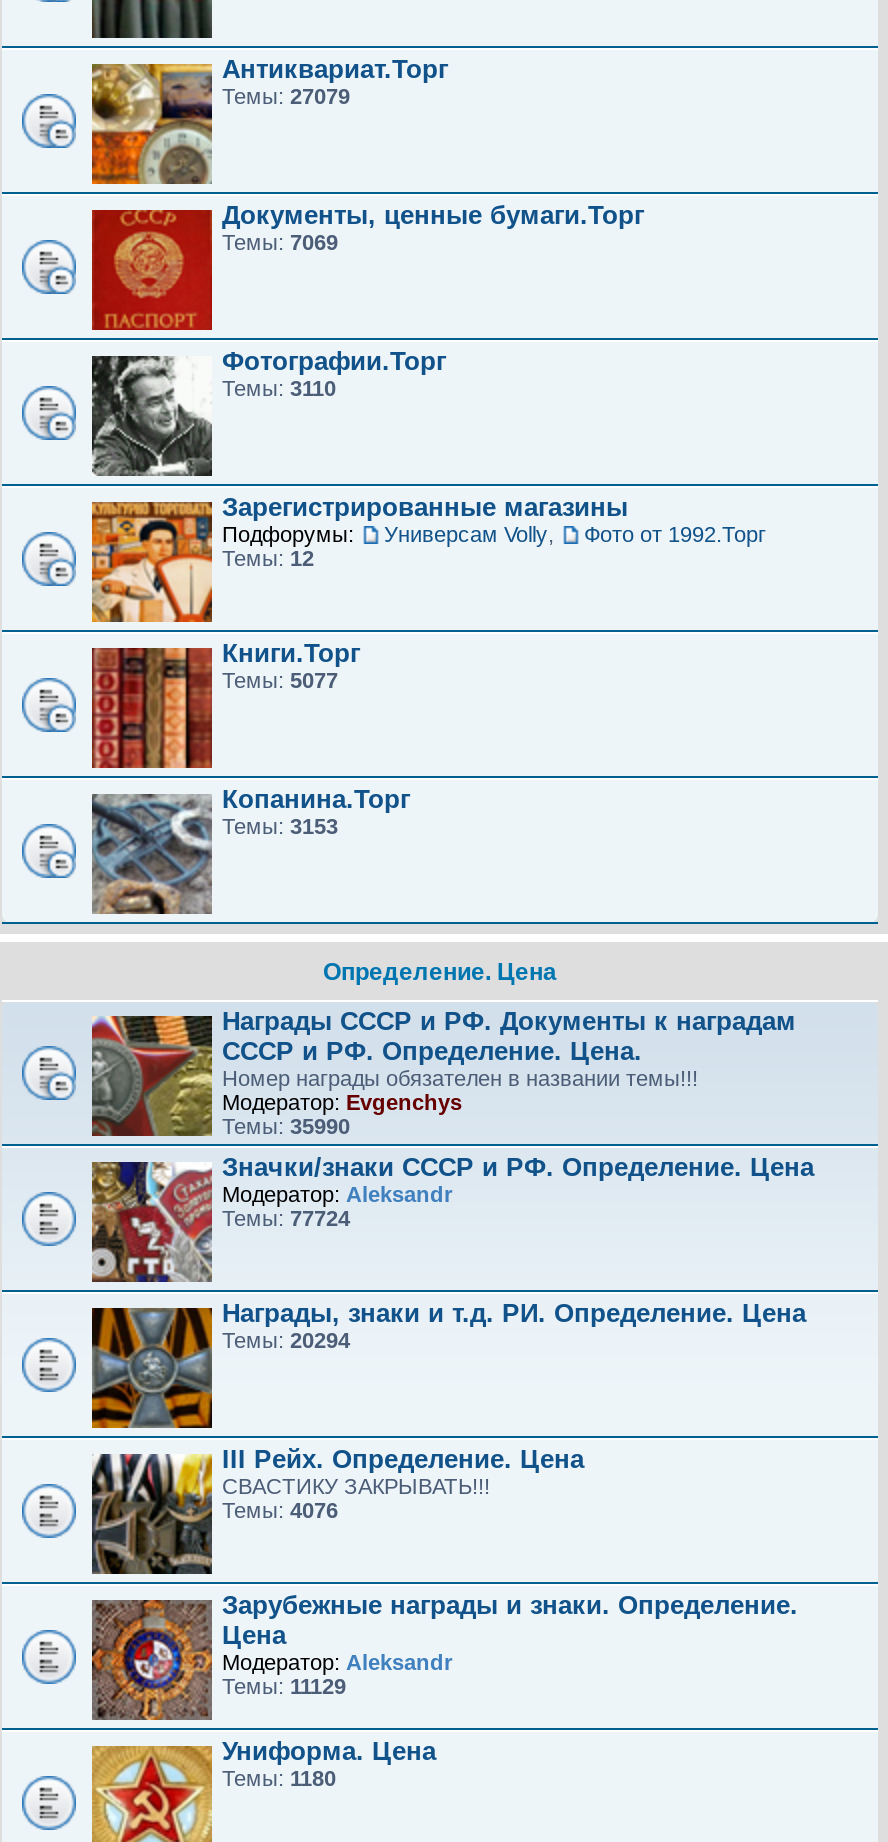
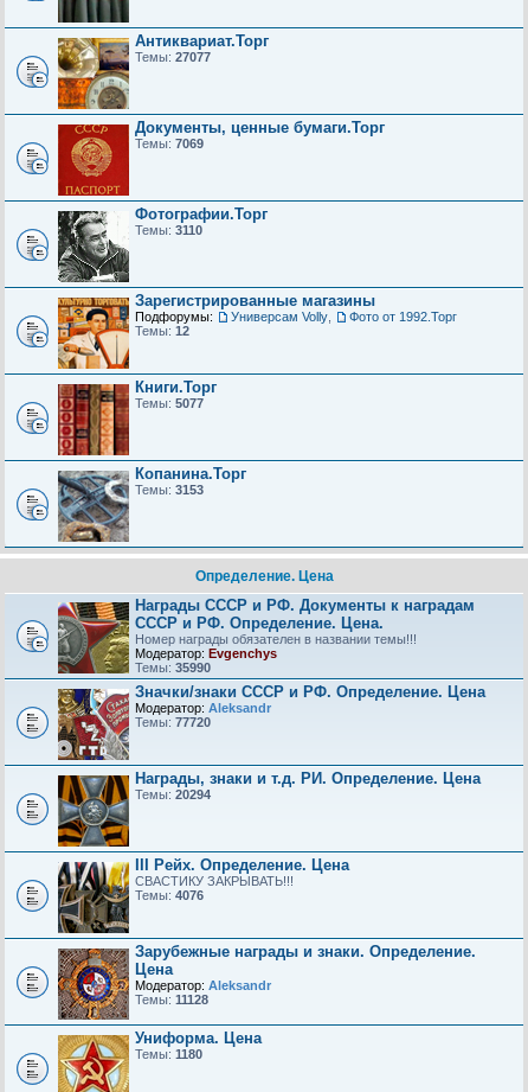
- Темы: 27079
+ Темы: 27077

- Темы: 77724
+ Темы: 77720

- Темы: 11129
+ Темы: 11128
